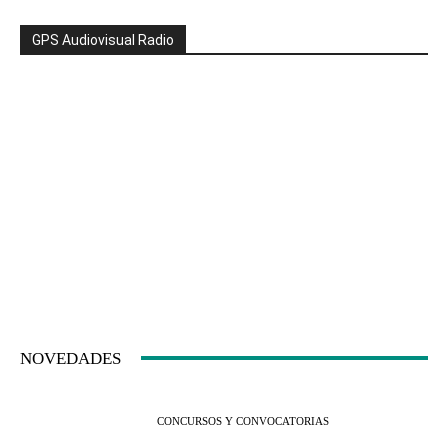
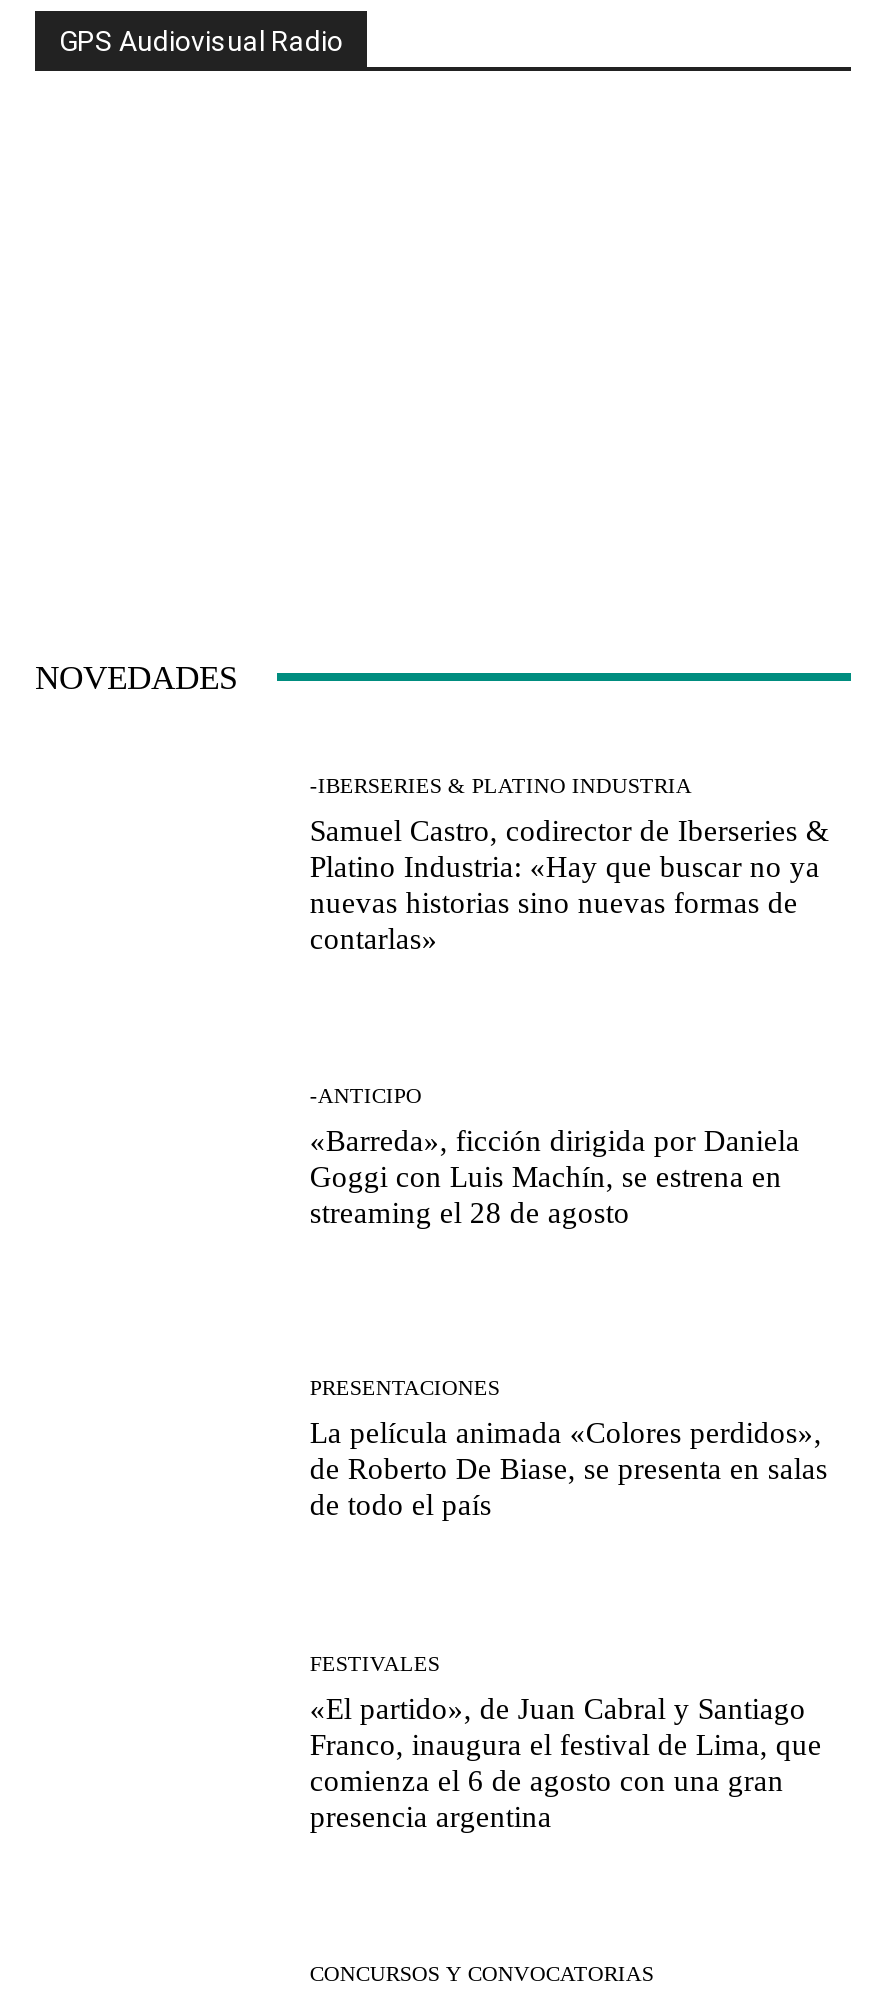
+ -IBERSERIES & PLATINO INDUSTRIA
+ Samuel Castro, codirector de Iberseries &
+ Platino Industria: «Hay que buscar no ya
+ nuevas historias sino nuevas formas de
+ contarlas»

+ -ANTICIPO
+ «Barreda», ficción dirigida por Daniela
+ Goggi con Luis Machín, se estrena en
+ streaming el 28 de agosto

+ PRESENTACIONES
+ La película animada «Colores perdidos»,
+ de Roberto De Biase, se presenta en salas
+ de todo el país

+ FESTIVALES
+ «El partido», de Juan Cabral y Santiago
+ Franco, inaugura el festival de Lima, que
+ comienza el 6 de agosto con una gran
+ presencia argentina
